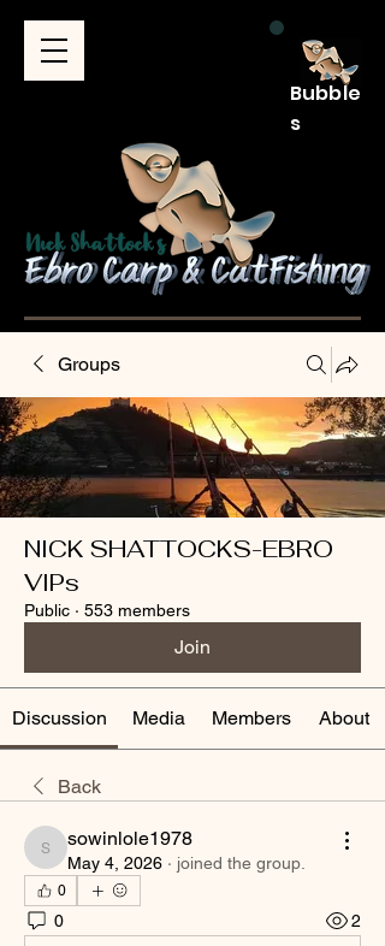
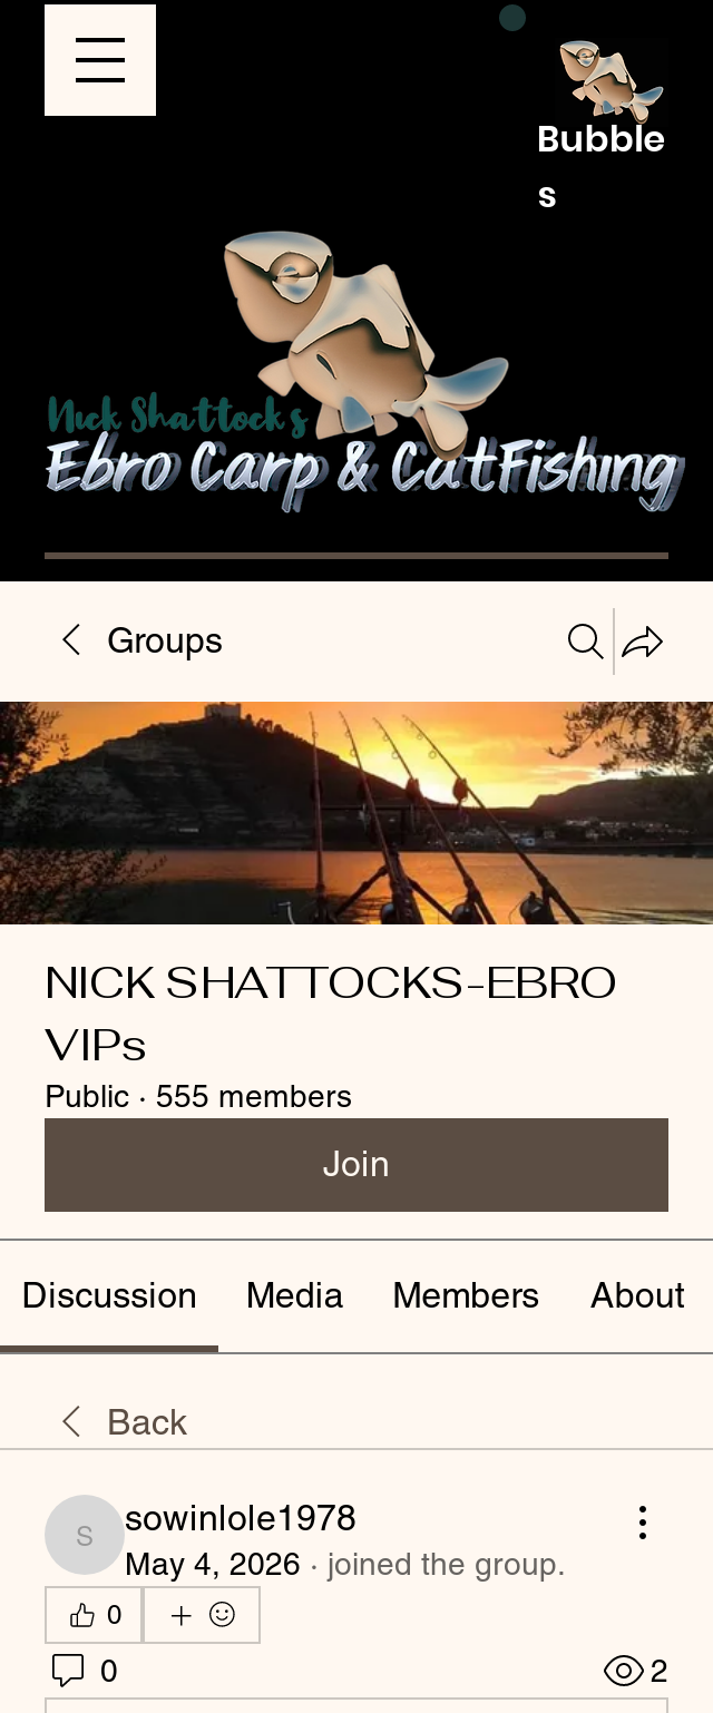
- Public · 553 members
+ Public · 555 members
